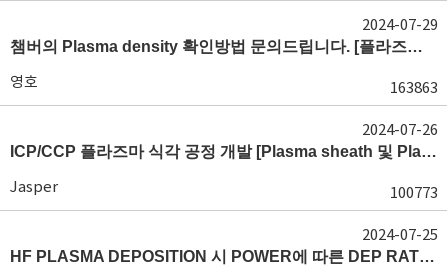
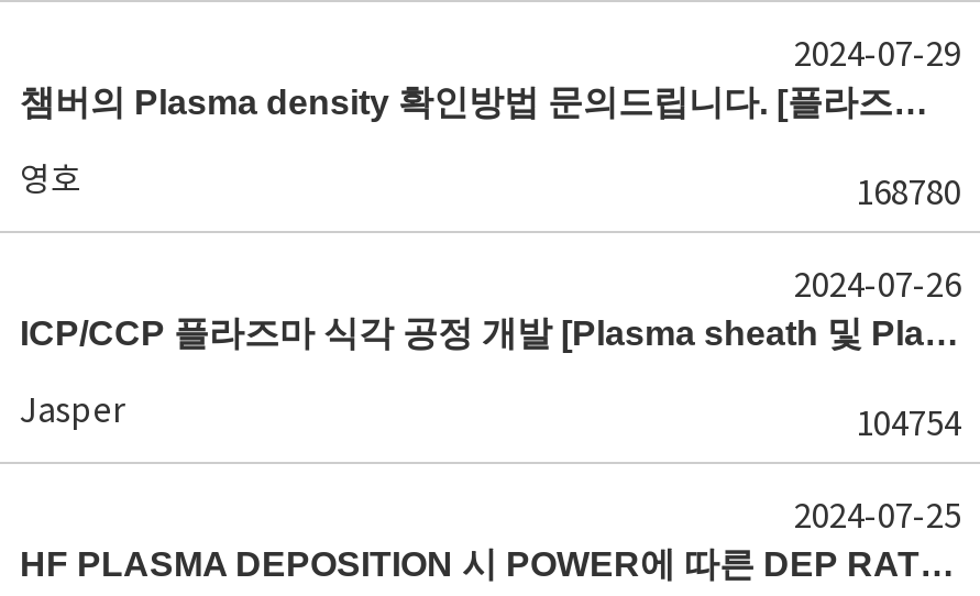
- 163863
+ 168780

- 100773
+ 104754
